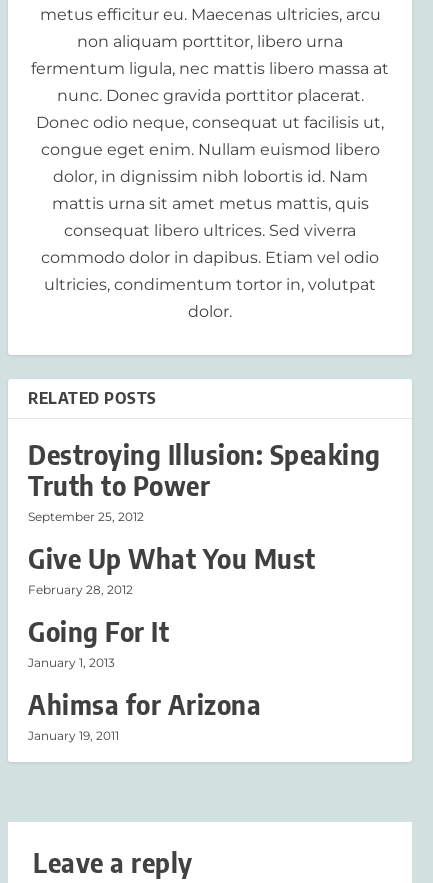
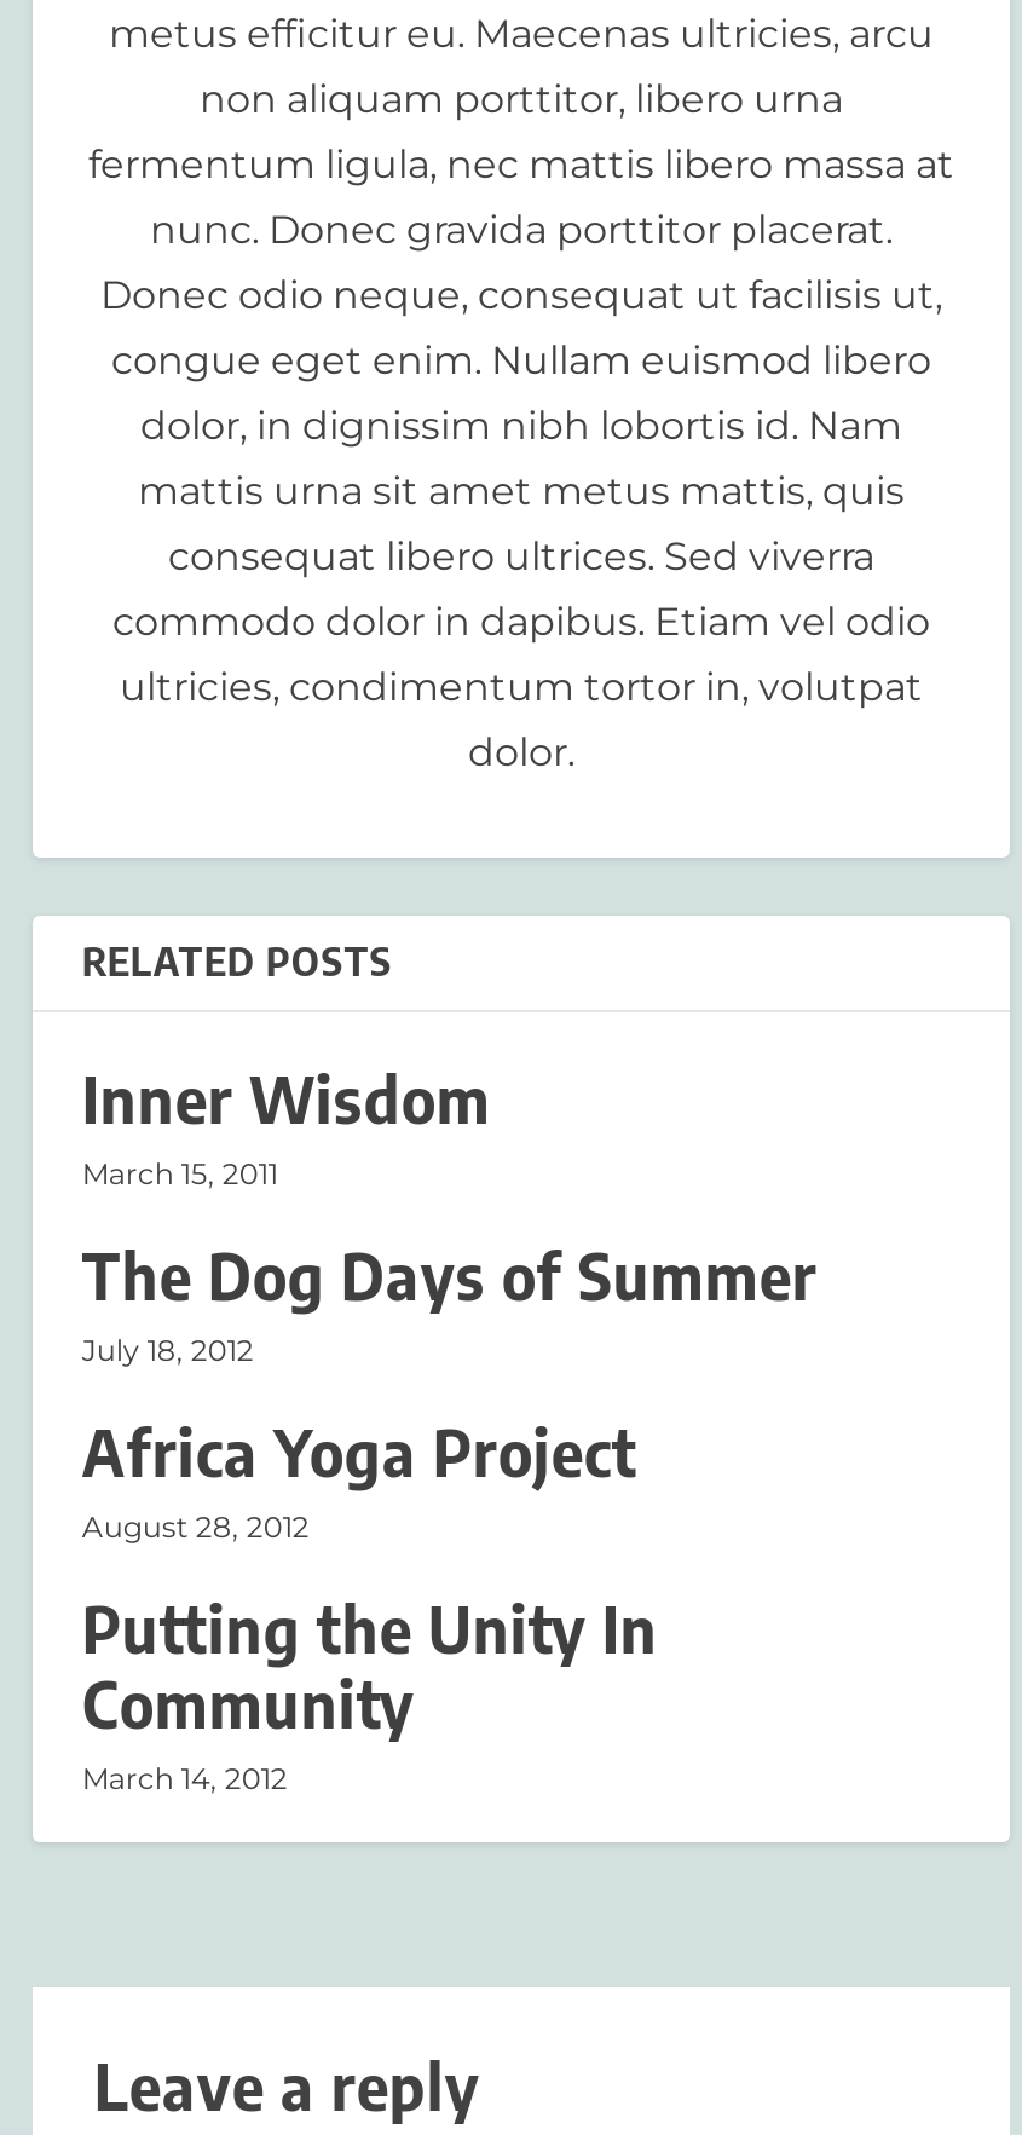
- Destroying Illusion: Speaking
- Truth to Power
- September 25, 2012
+ Inner Wisdom
+ March 15, 2011

- Give Up What You Must
- February 28, 2012
+ The Dog Days of Summer
+ July 18, 2012

- Going For It
- January 1, 2013
+ Africa Yoga Project
+ August 28, 2012

- Ahimsa for Arizona
- January 19, 2011
+ Putting the Unity In
+ Community
+ March 14, 2012
